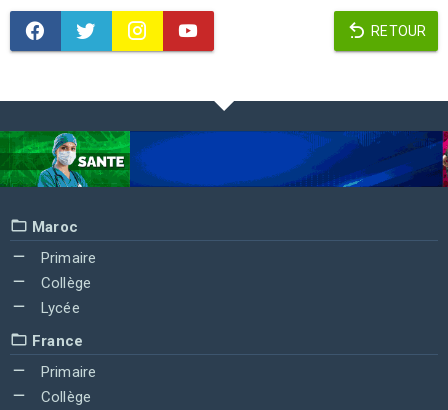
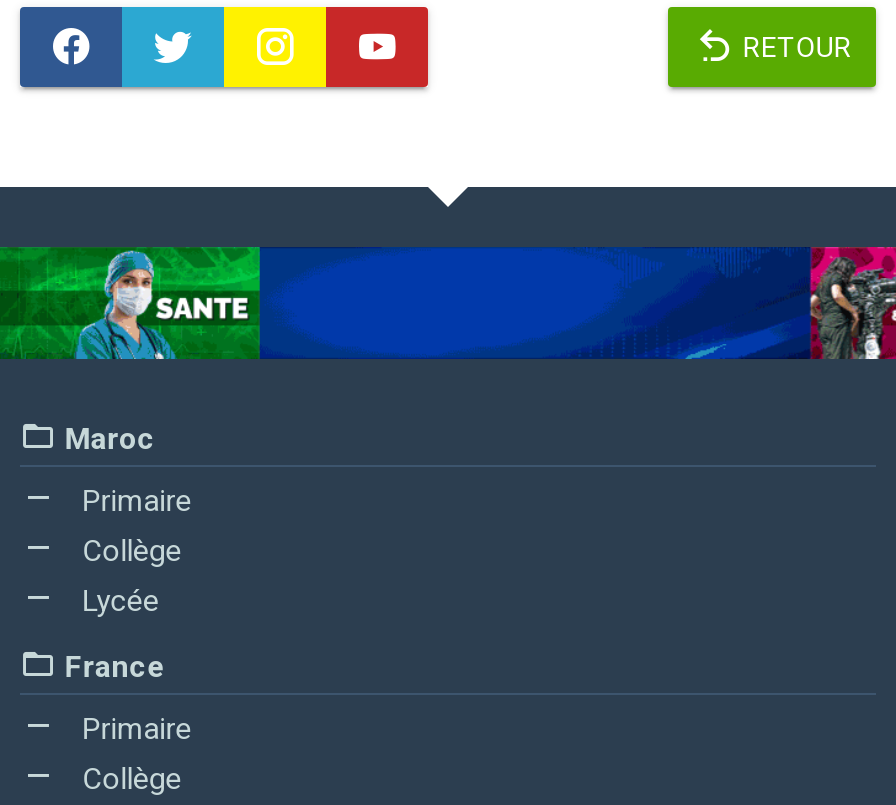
- [image]
+ [image]
